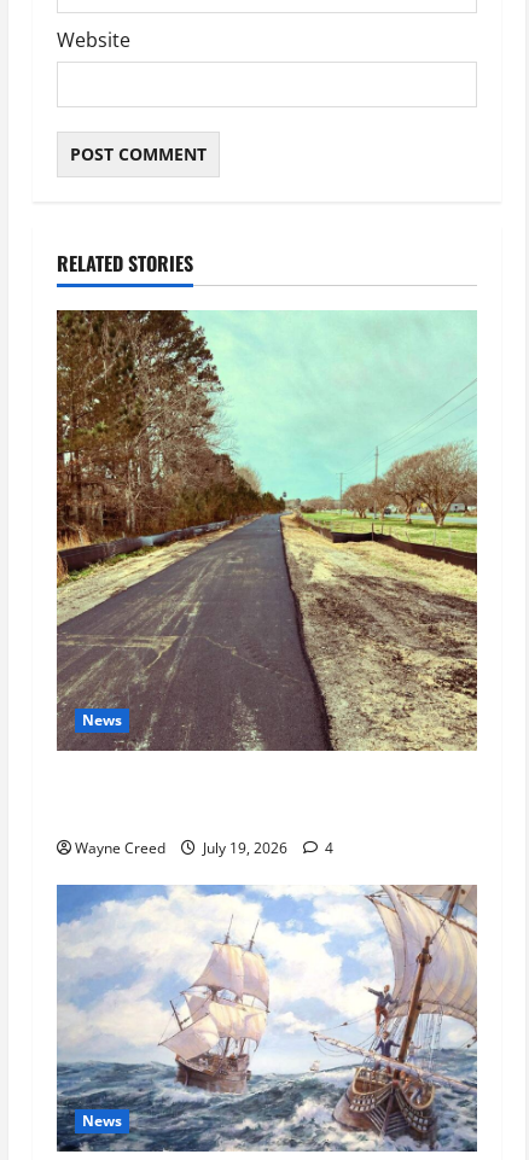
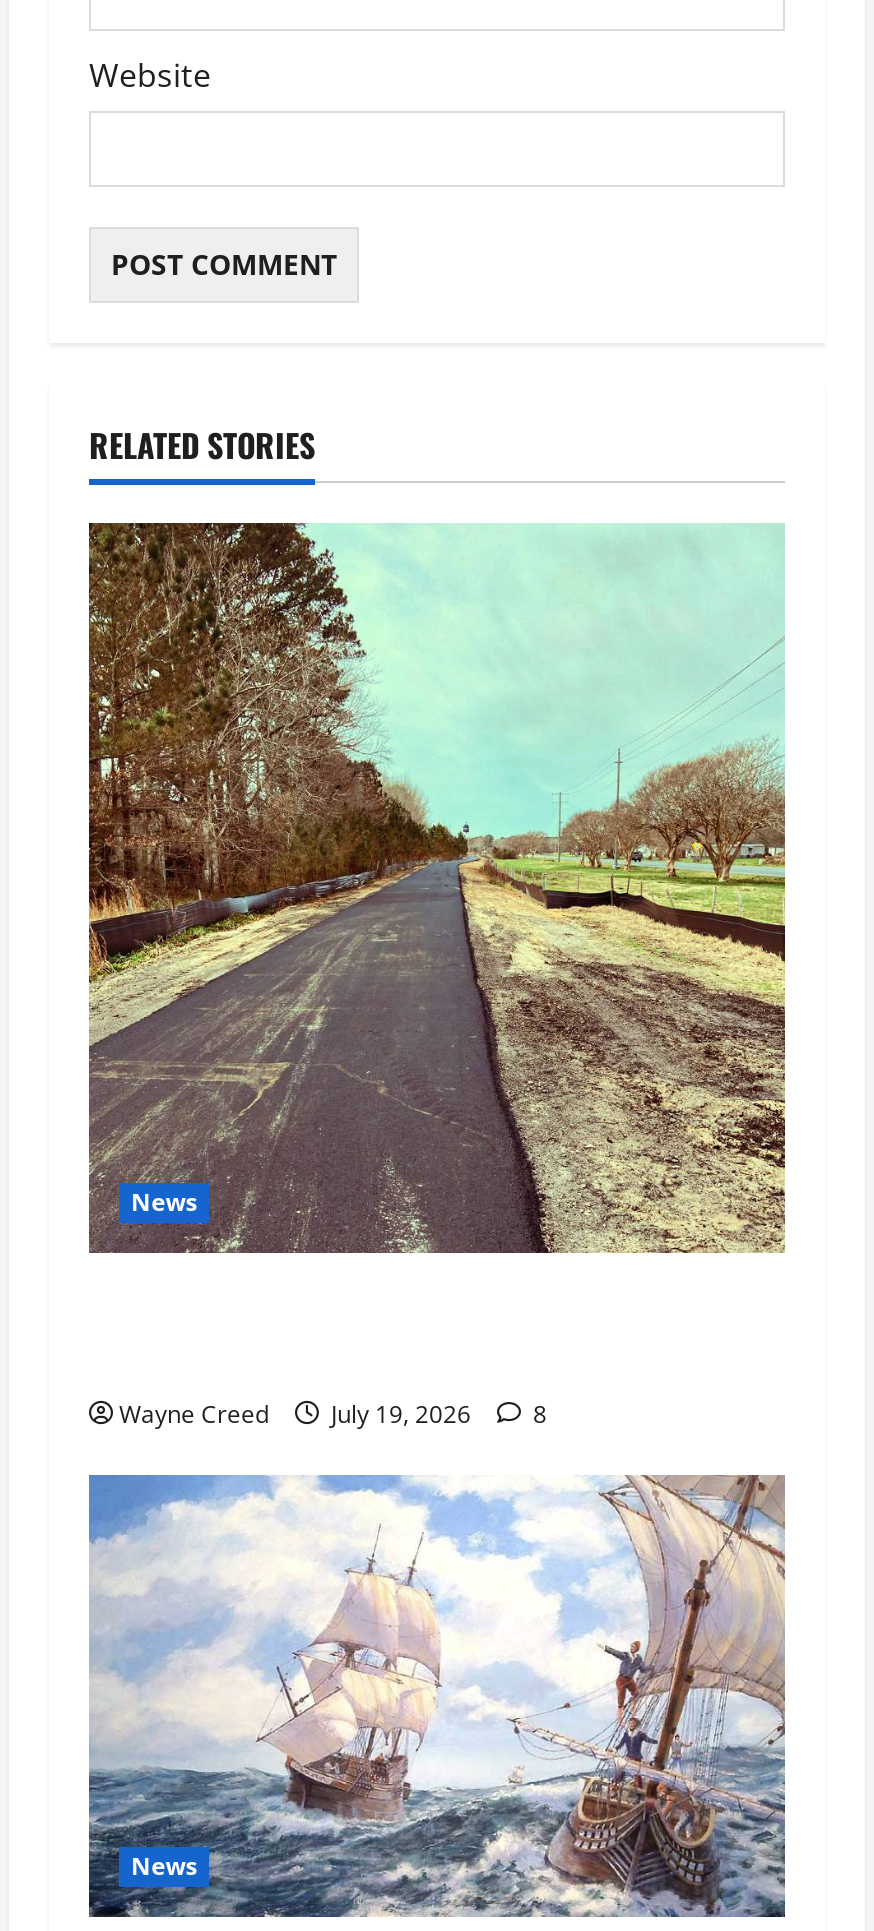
- Wayne Creed July 19, 2026 4
+ Wayne Creed July 19, 2026 8
